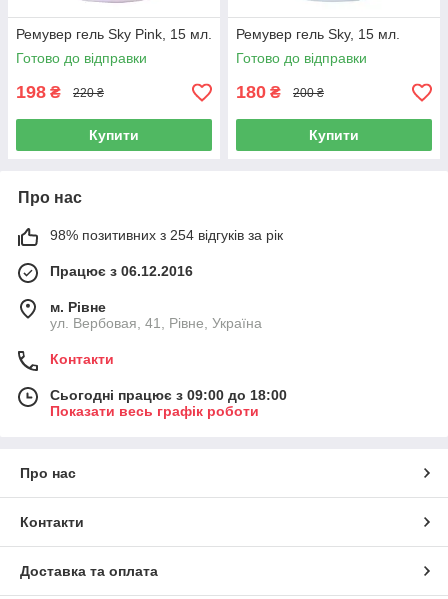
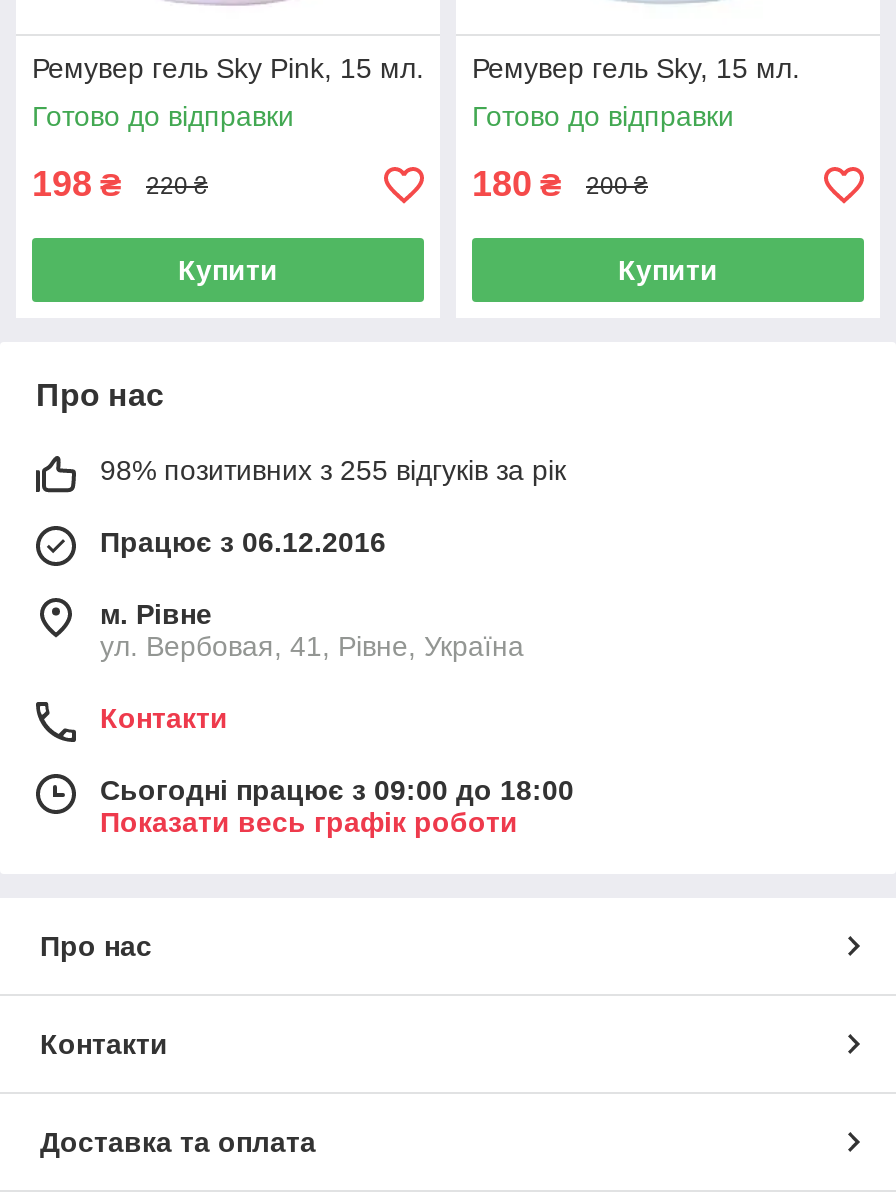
- 98% позитивних з 254 відгуків за рік
+ 98% позитивних з 255 відгуків за рік
